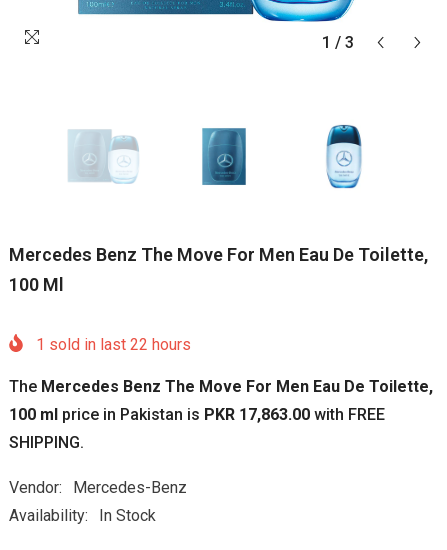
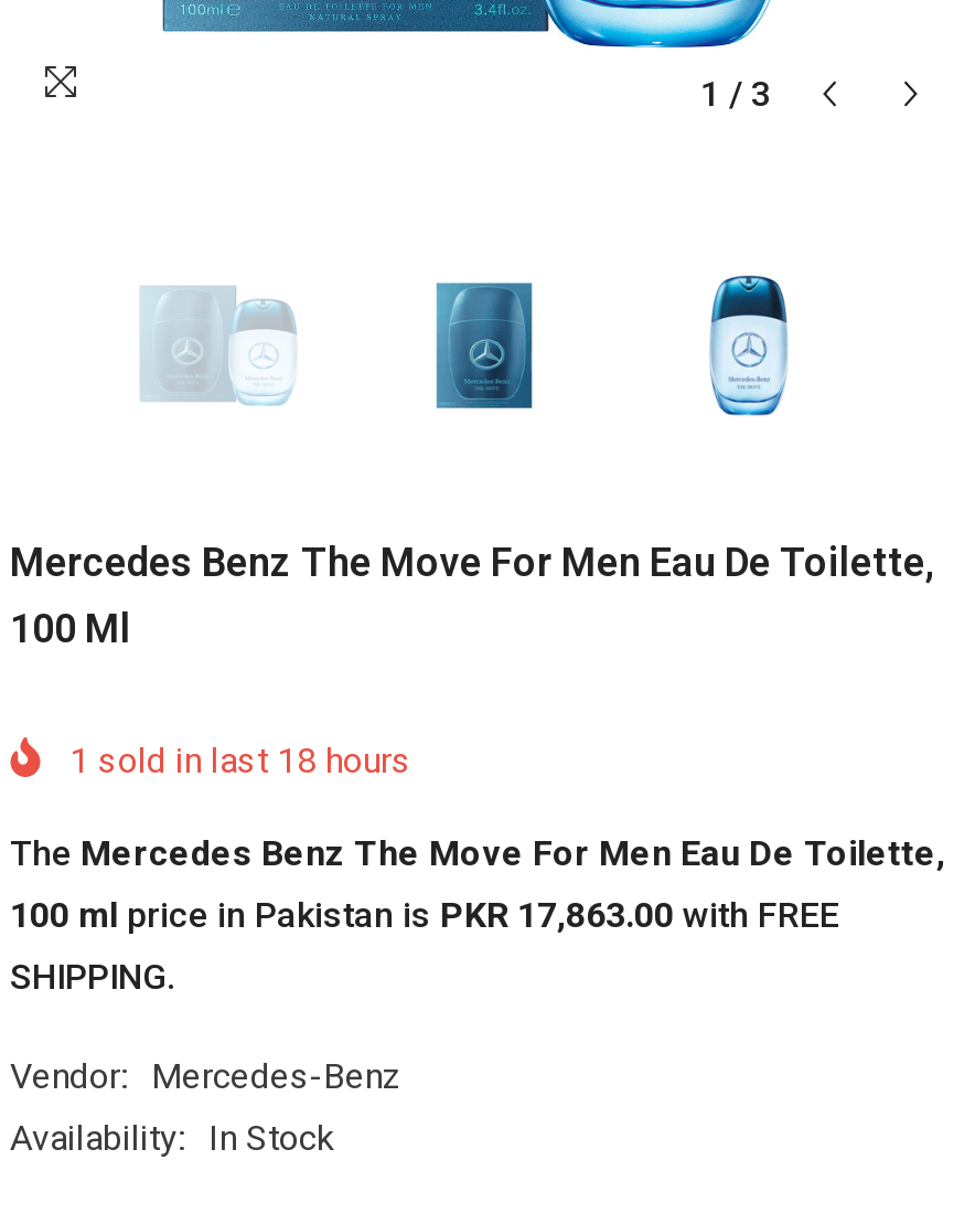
- 1 sold in last 22 hours
+ 1 sold in last 18 hours
